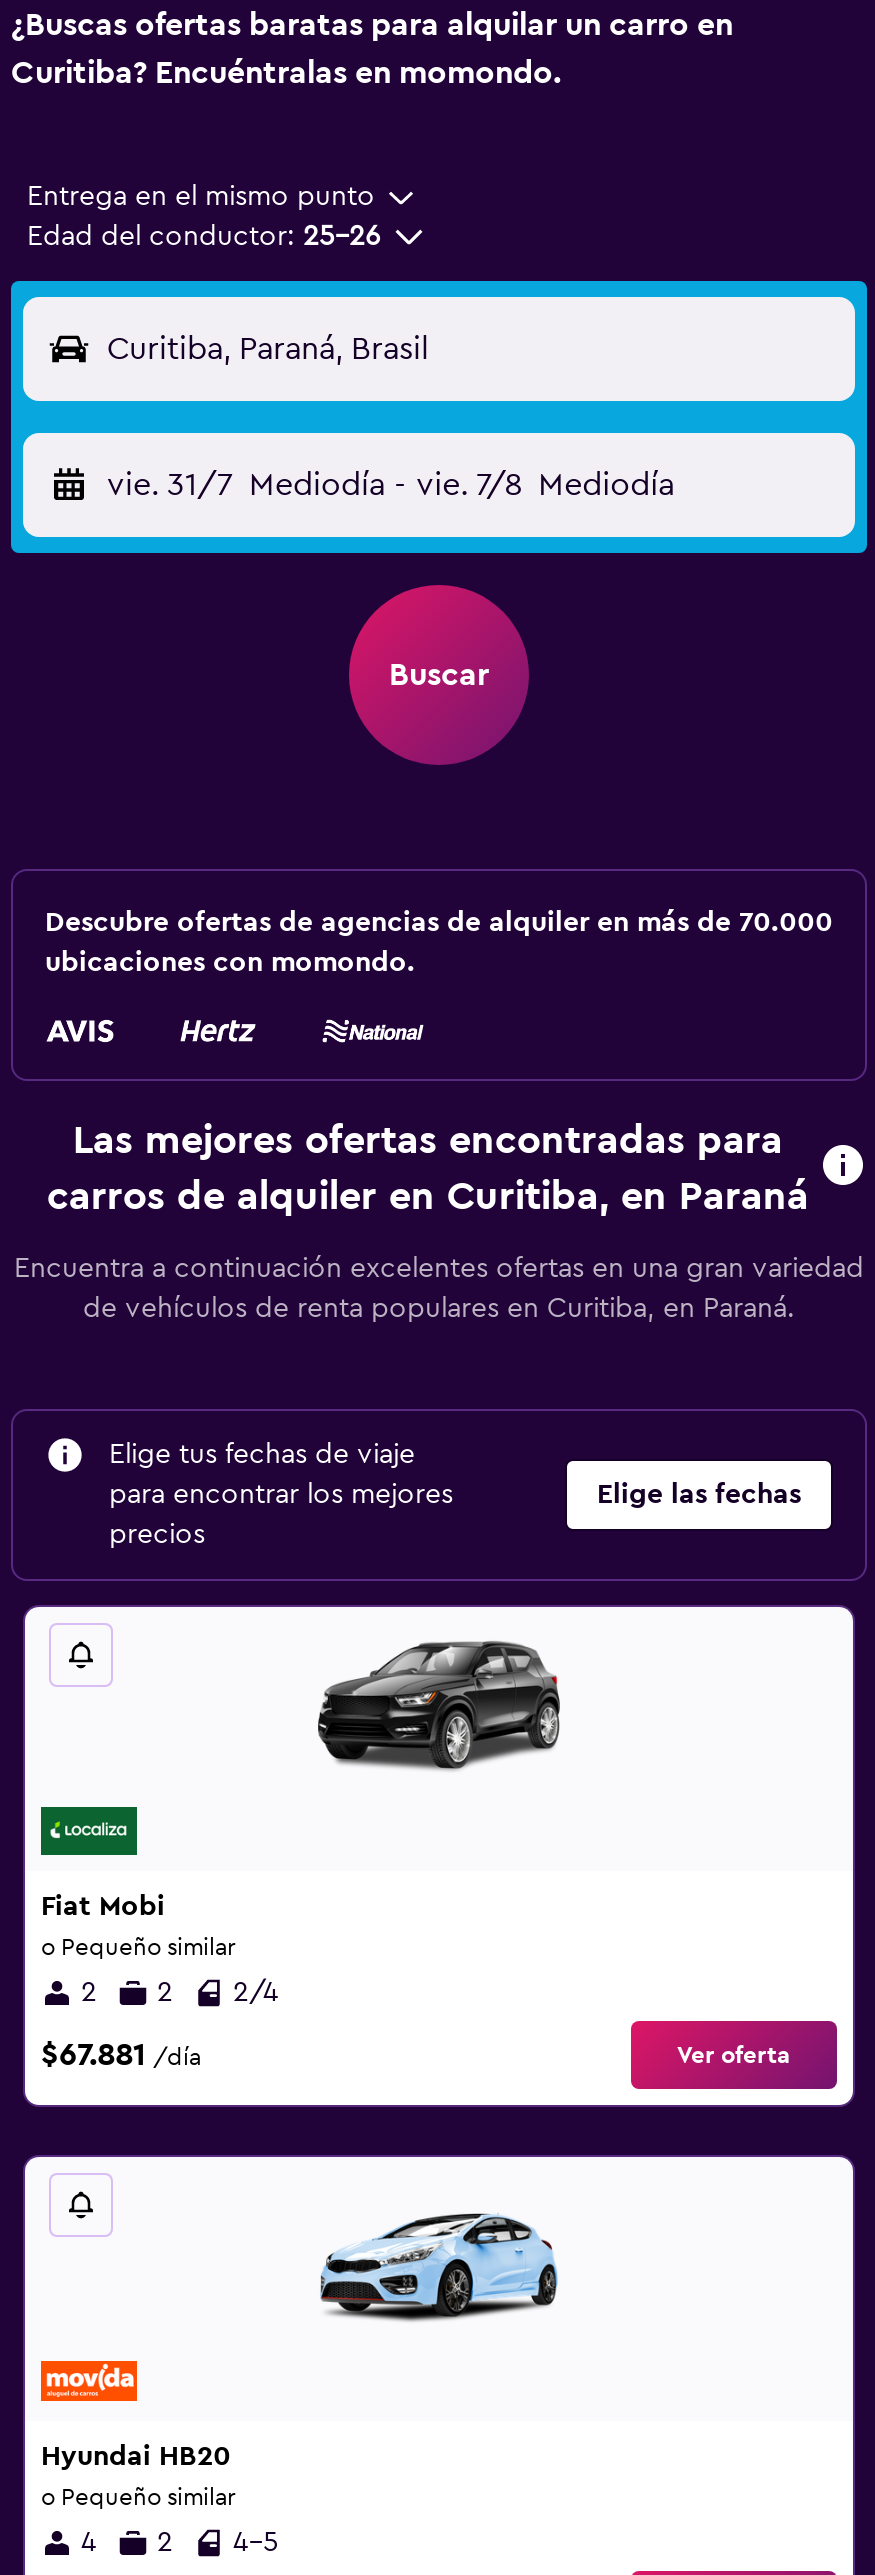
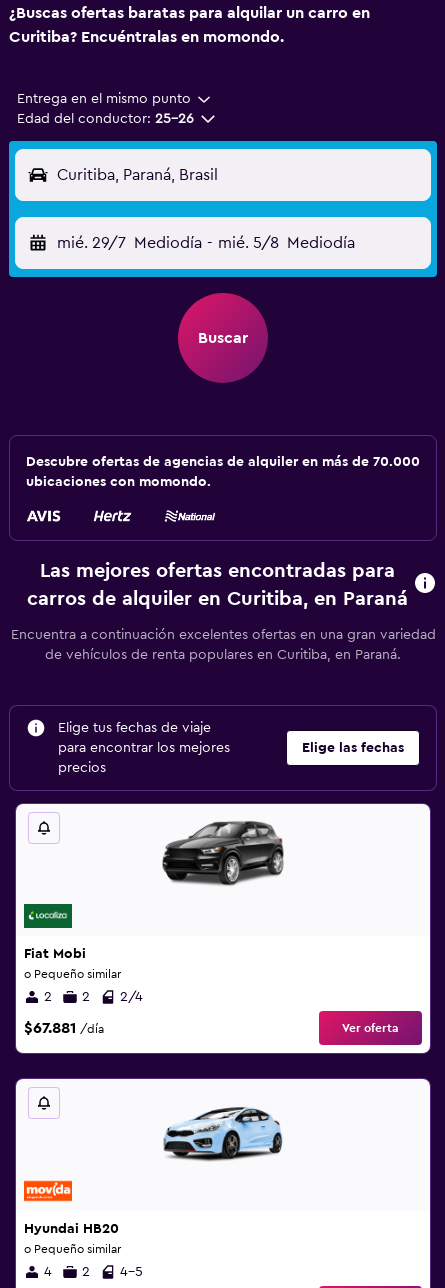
- vie. 31/7 Mediodía - vie. 7/8 Mediodía
+ mié. 29/7 Mediodía - mié. 5/8 Mediodía
